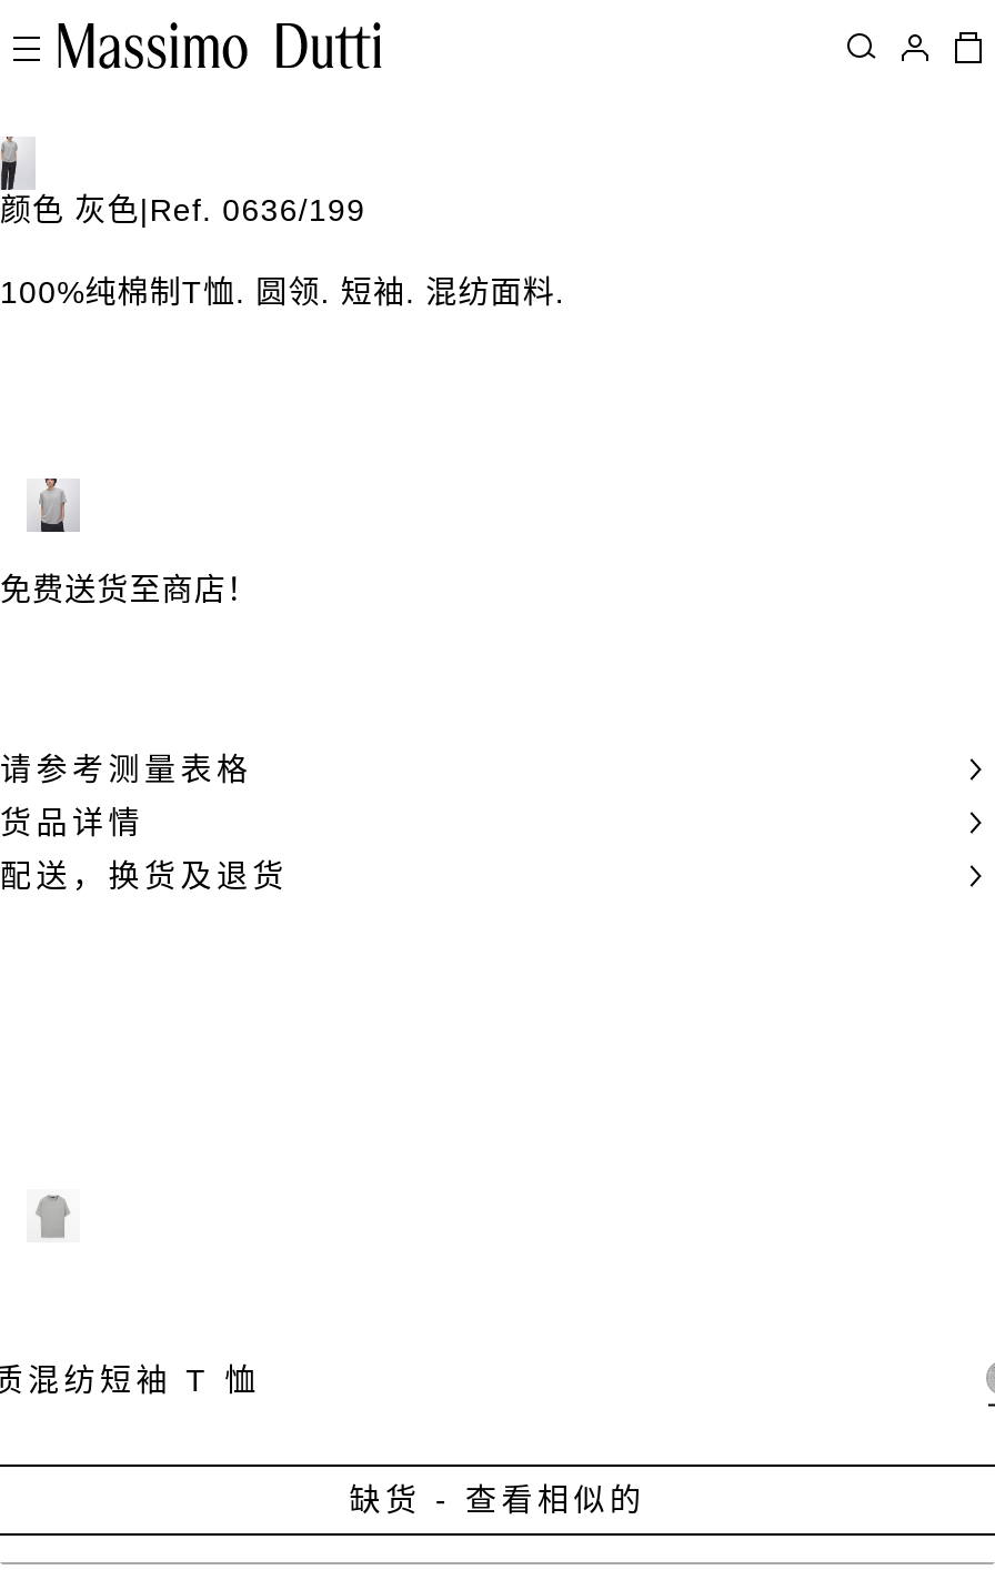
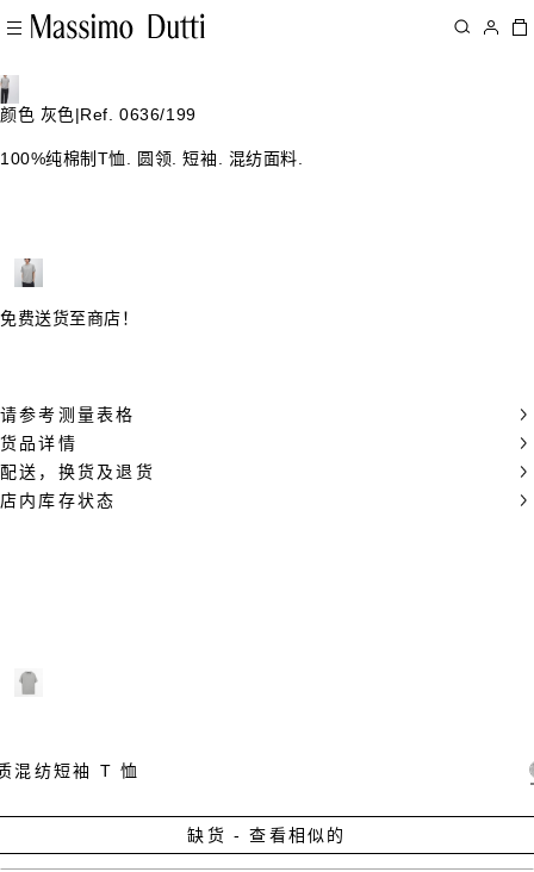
+ 店内库存状态
